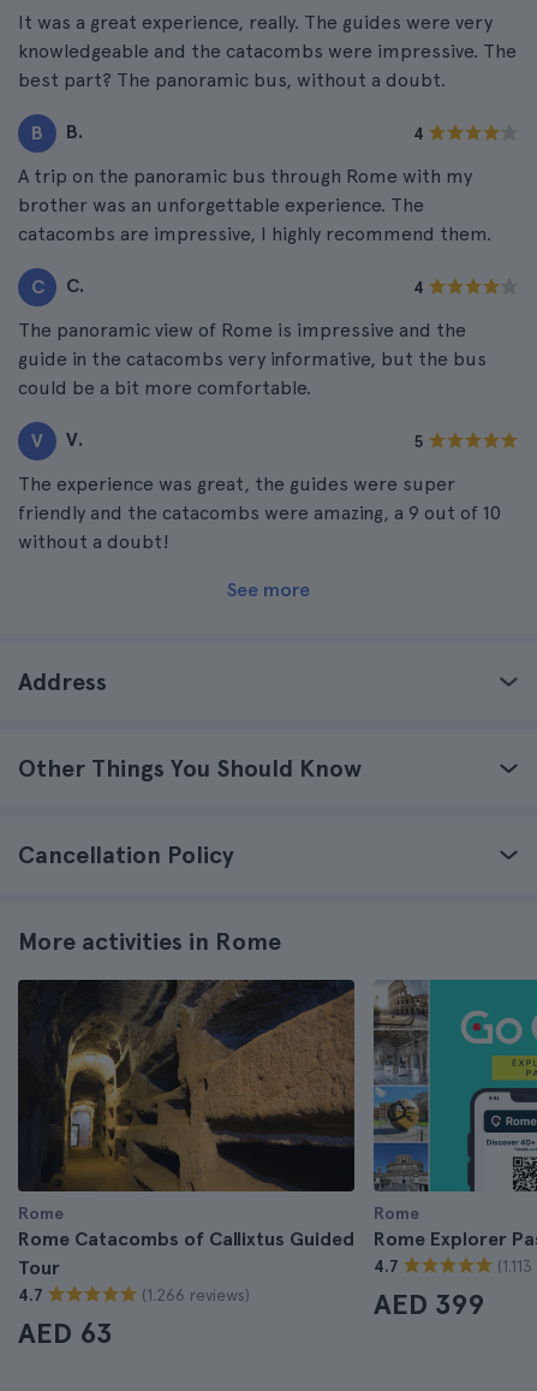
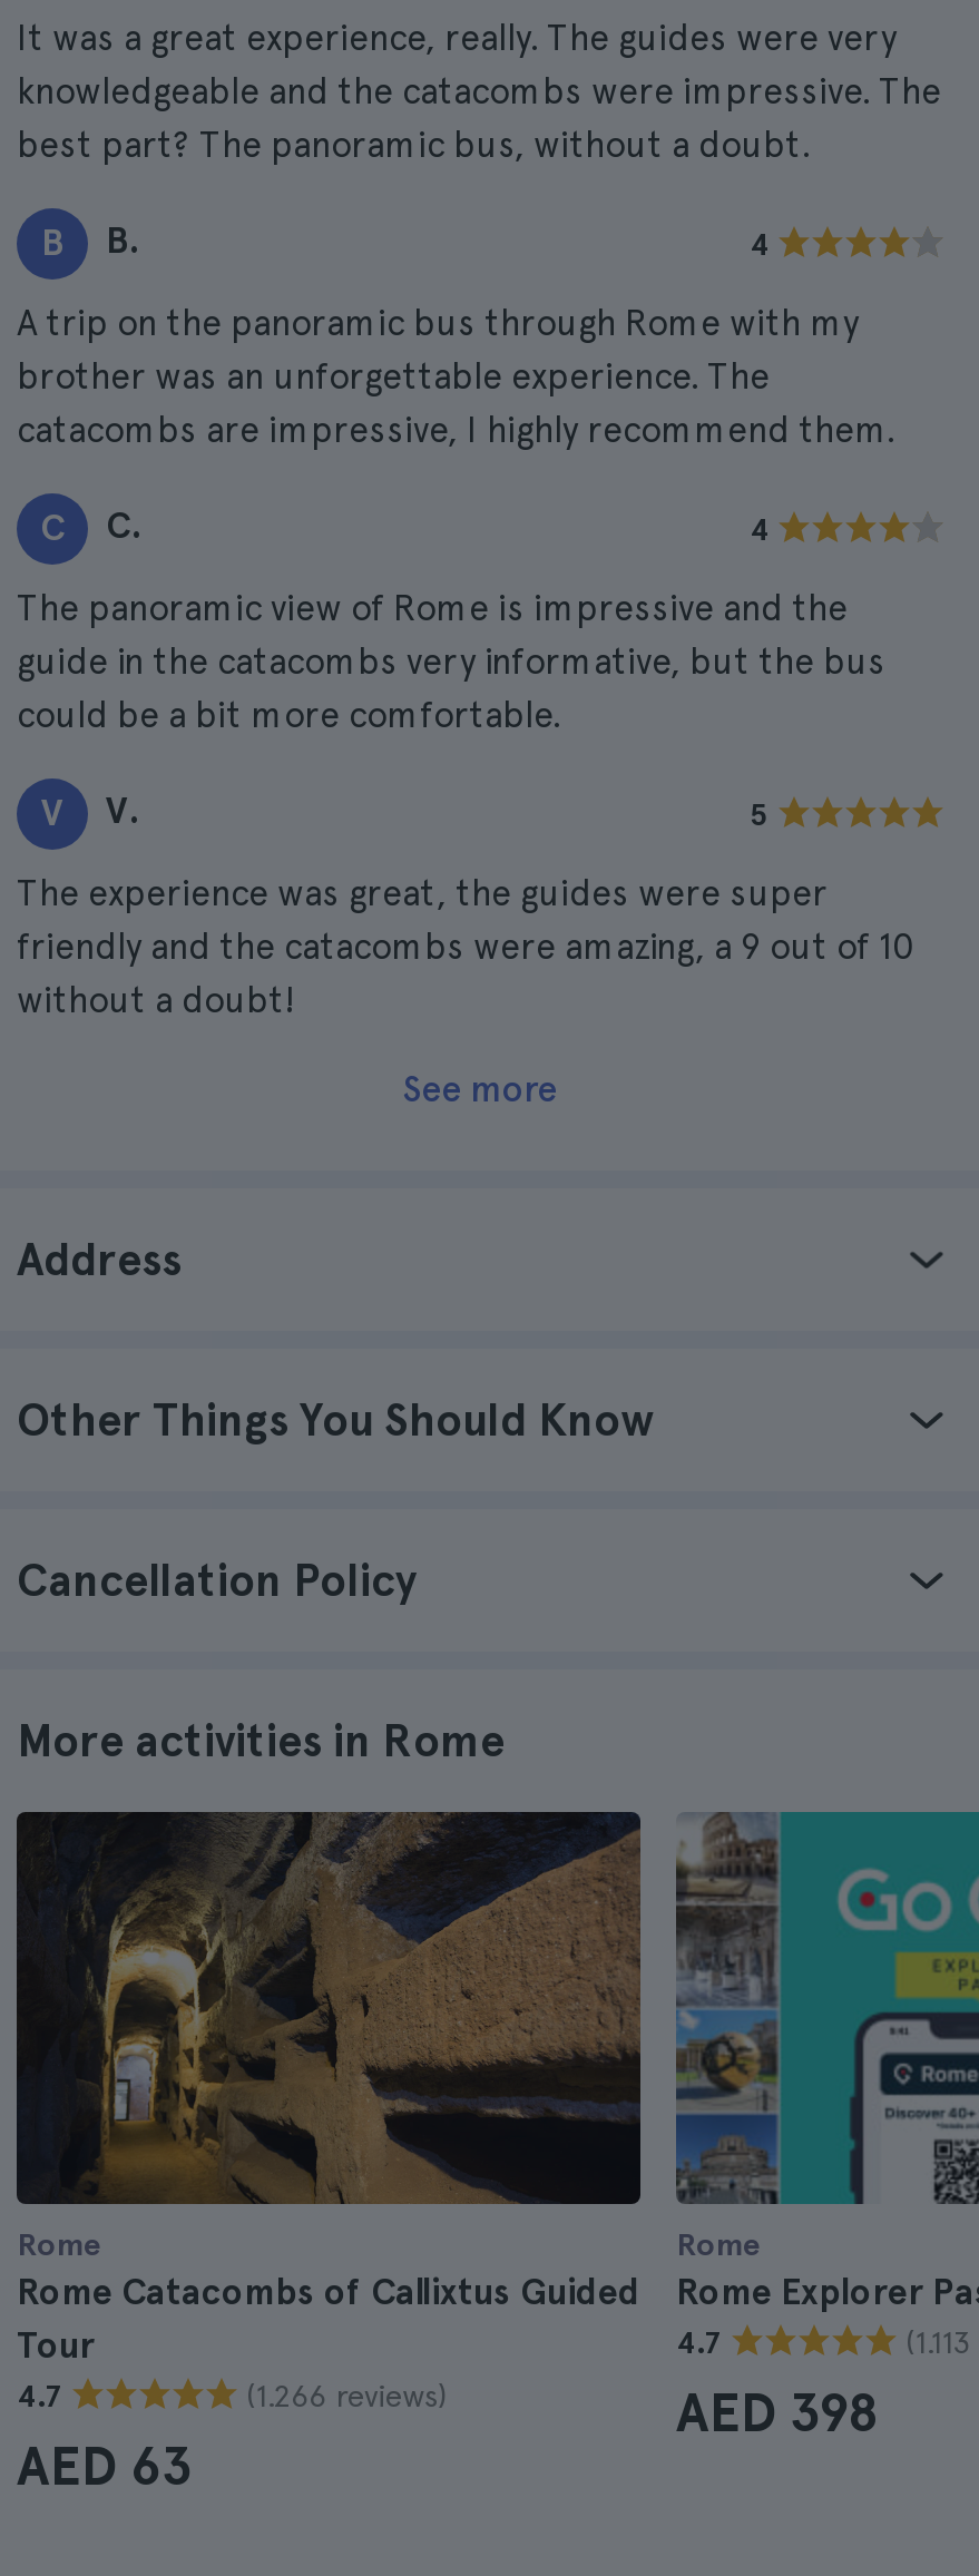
- AED 399
+ AED 398
